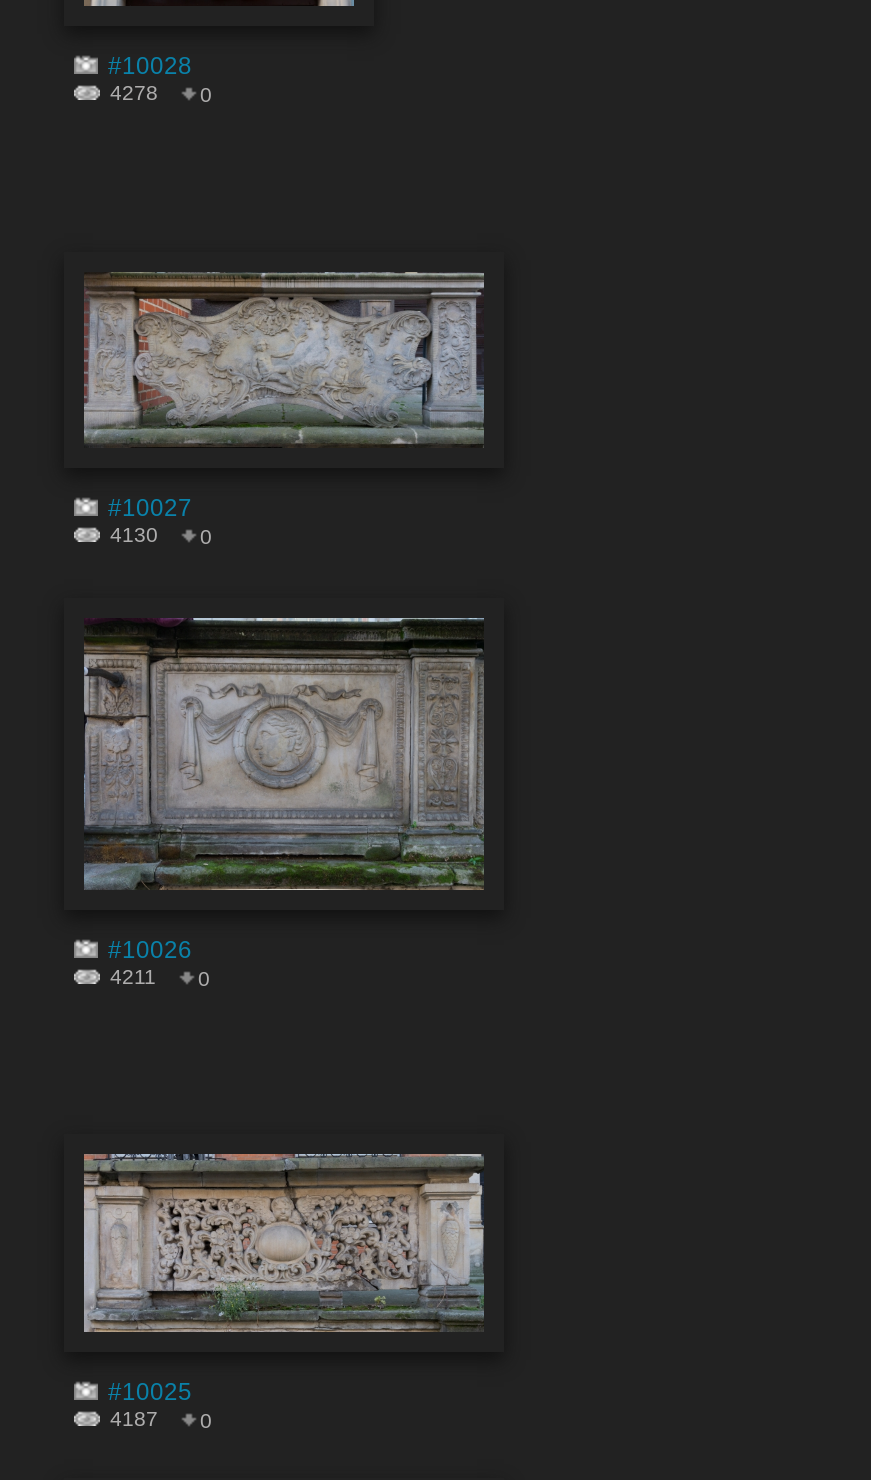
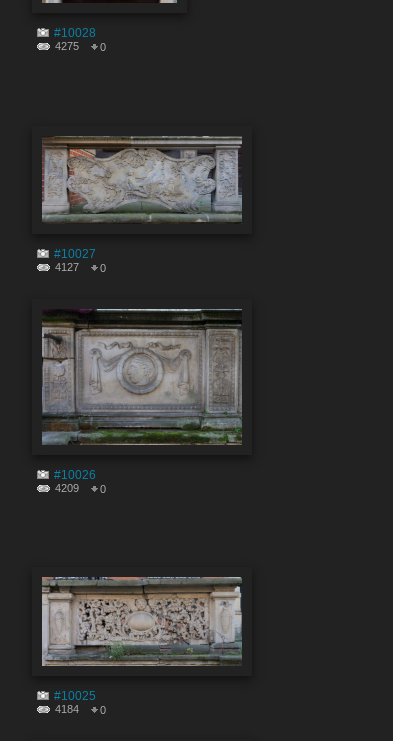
- 4278 0
+ 4275 0

- 4130 0
+ 4127 0

- 4211 0
+ 4209 0

- 4187 0
+ 4184 0
